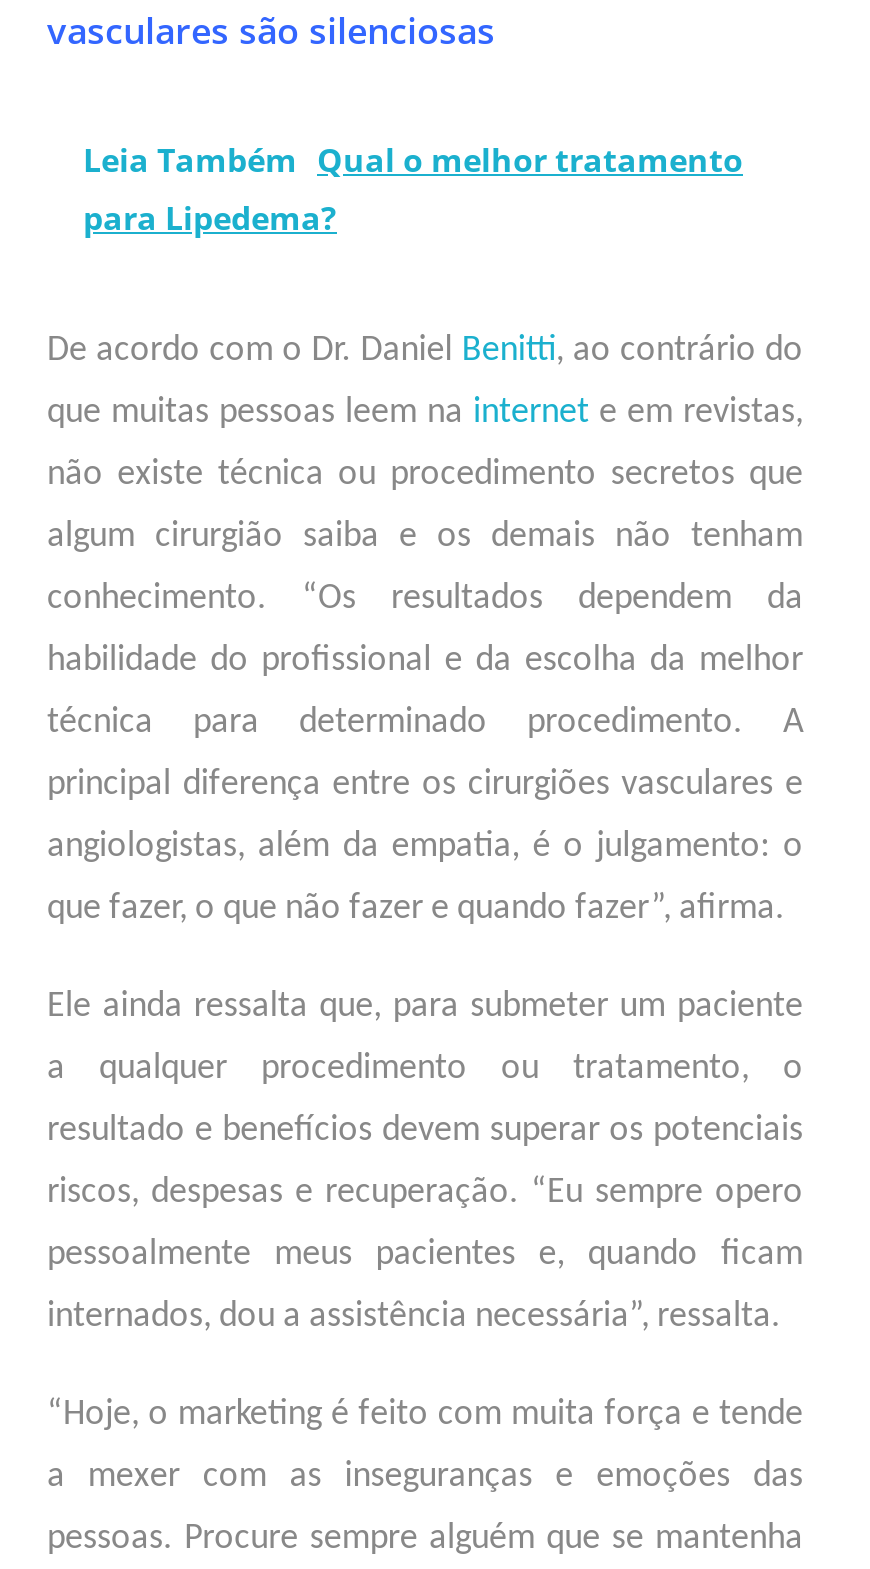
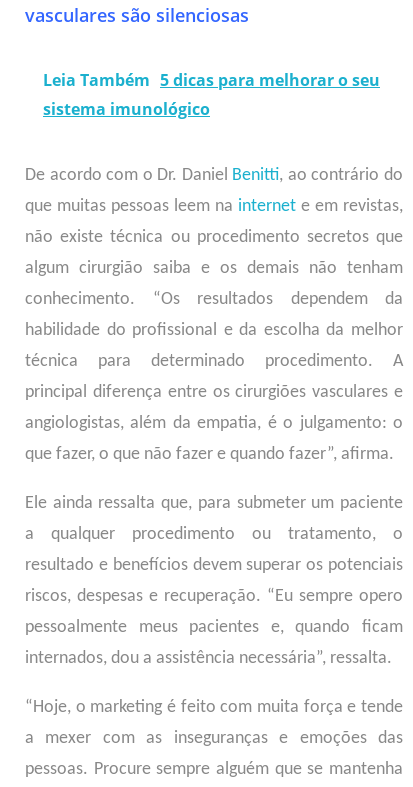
- Leia Também Qual o melhor tratamento
- para Lipedema?
+ Leia Também 5 dicas para melhorar o seu
+ sistema imunológico
